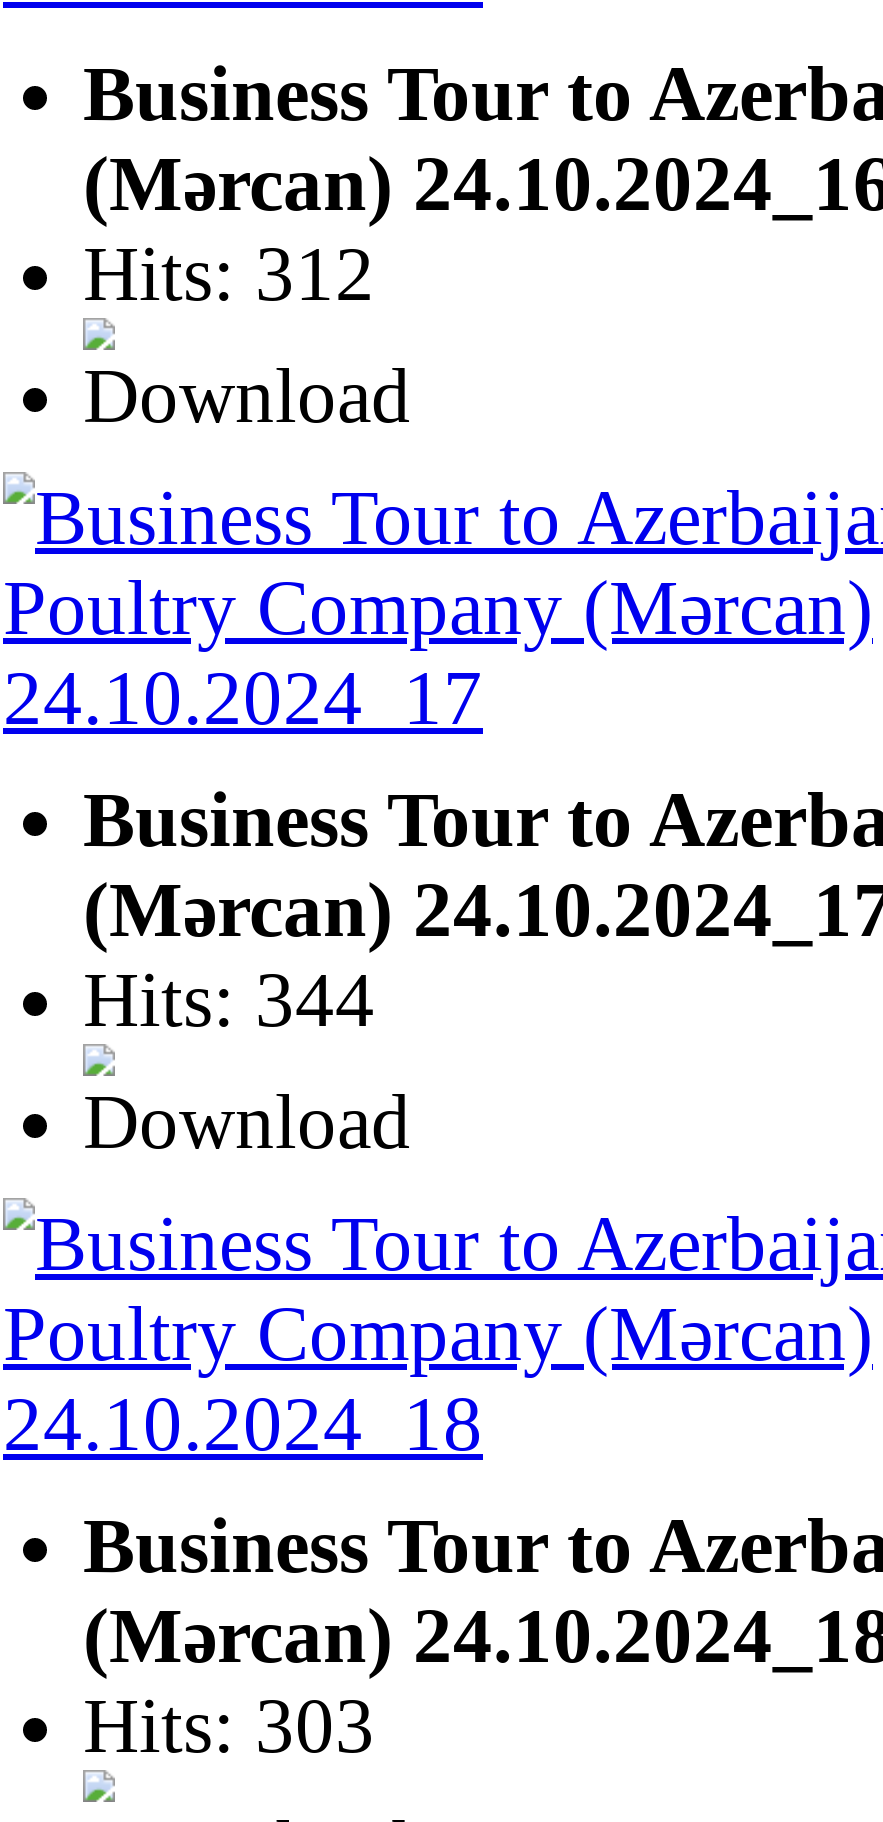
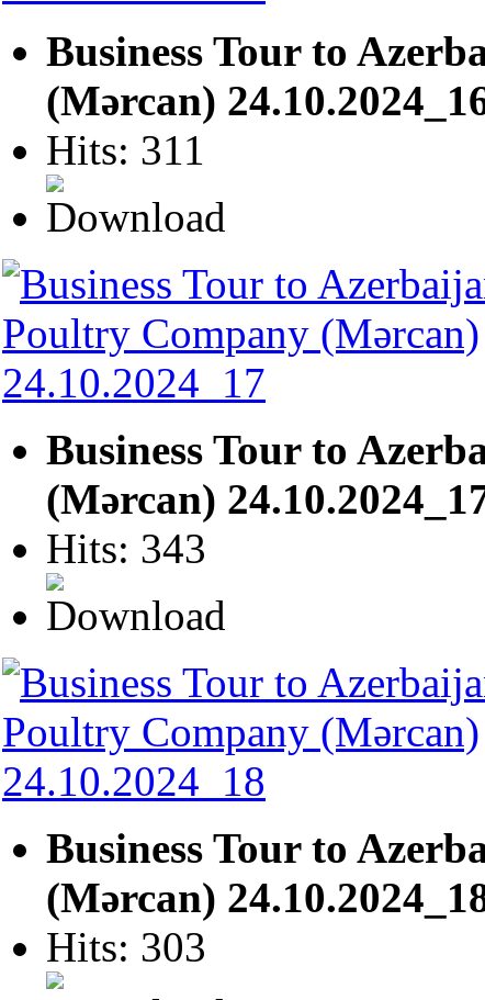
- Hits: 312
+ Hits: 311

- Hits: 344
+ Hits: 343
